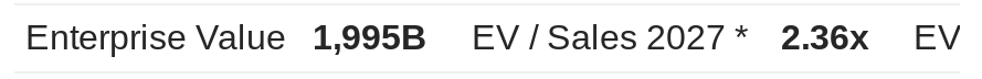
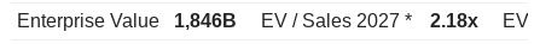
- 1,995B
+ 1,846B

- 2.36x
+ 2.18x
